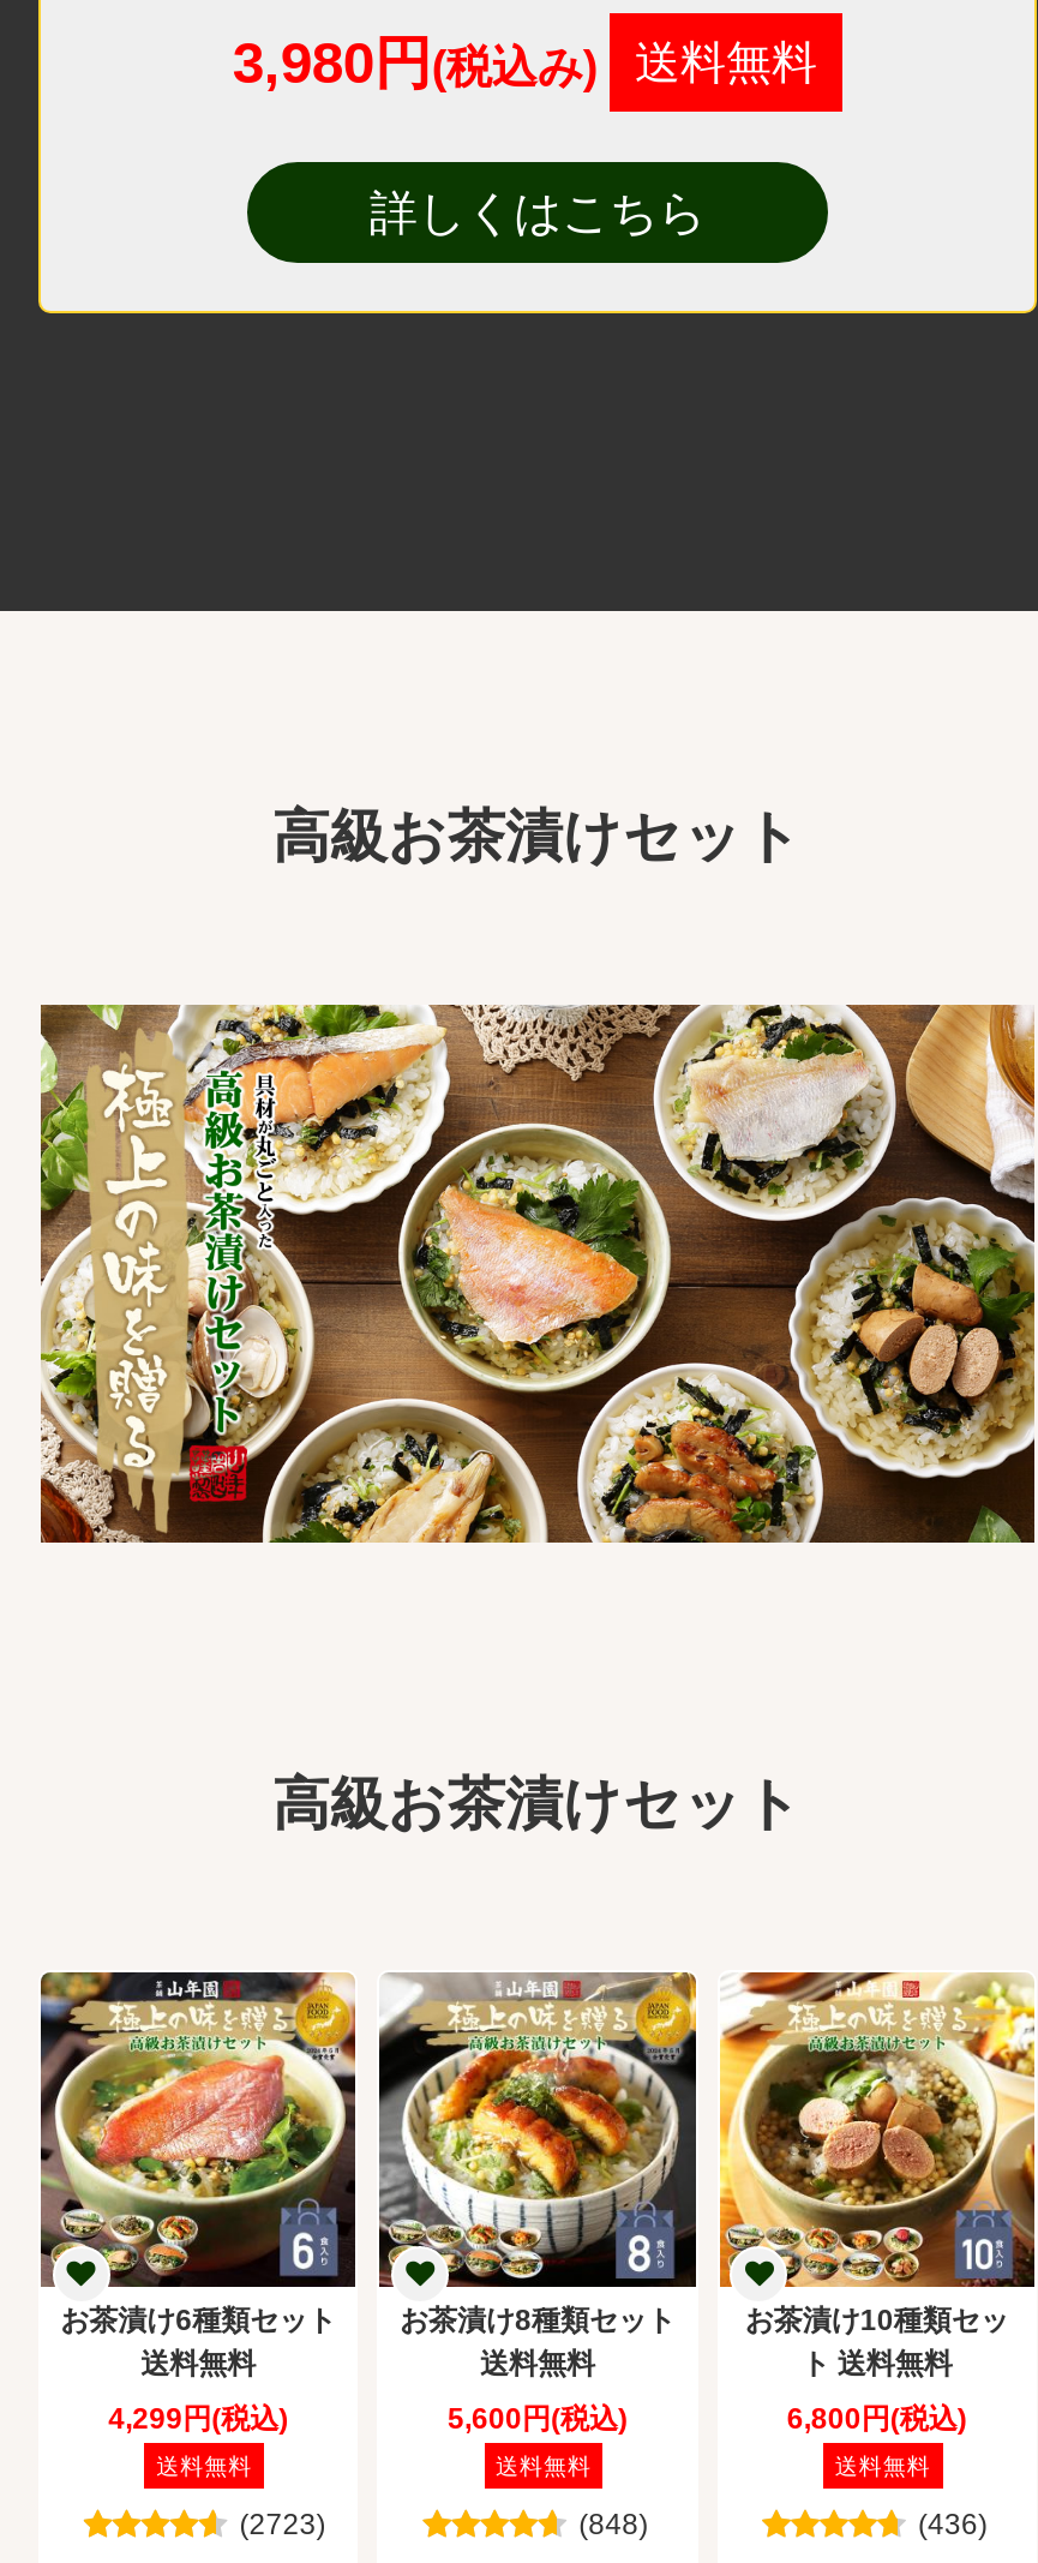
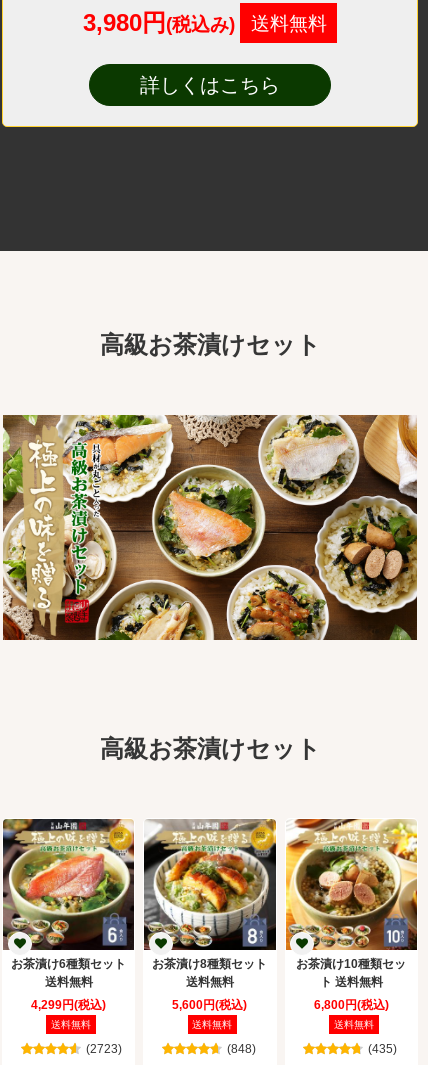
- (436)
+ (435)
